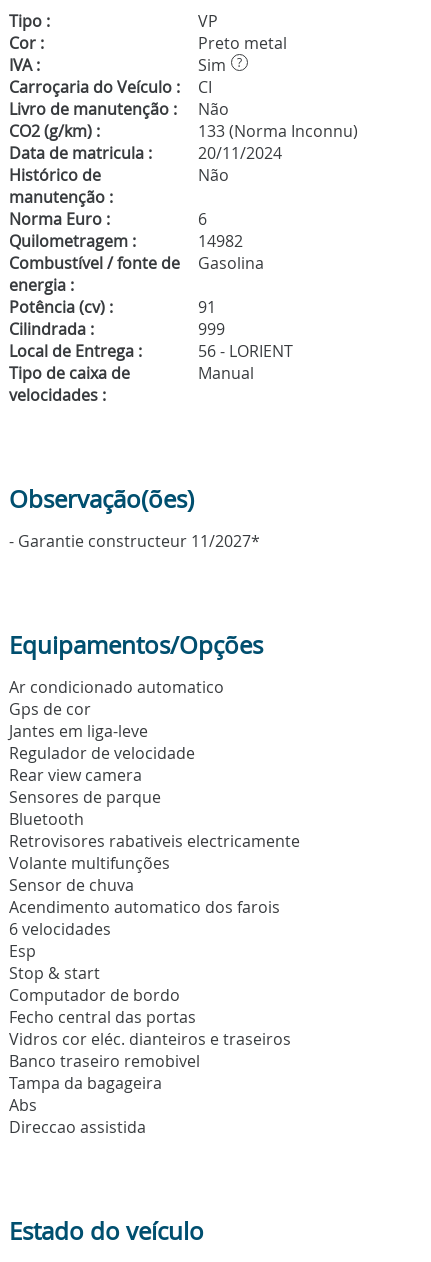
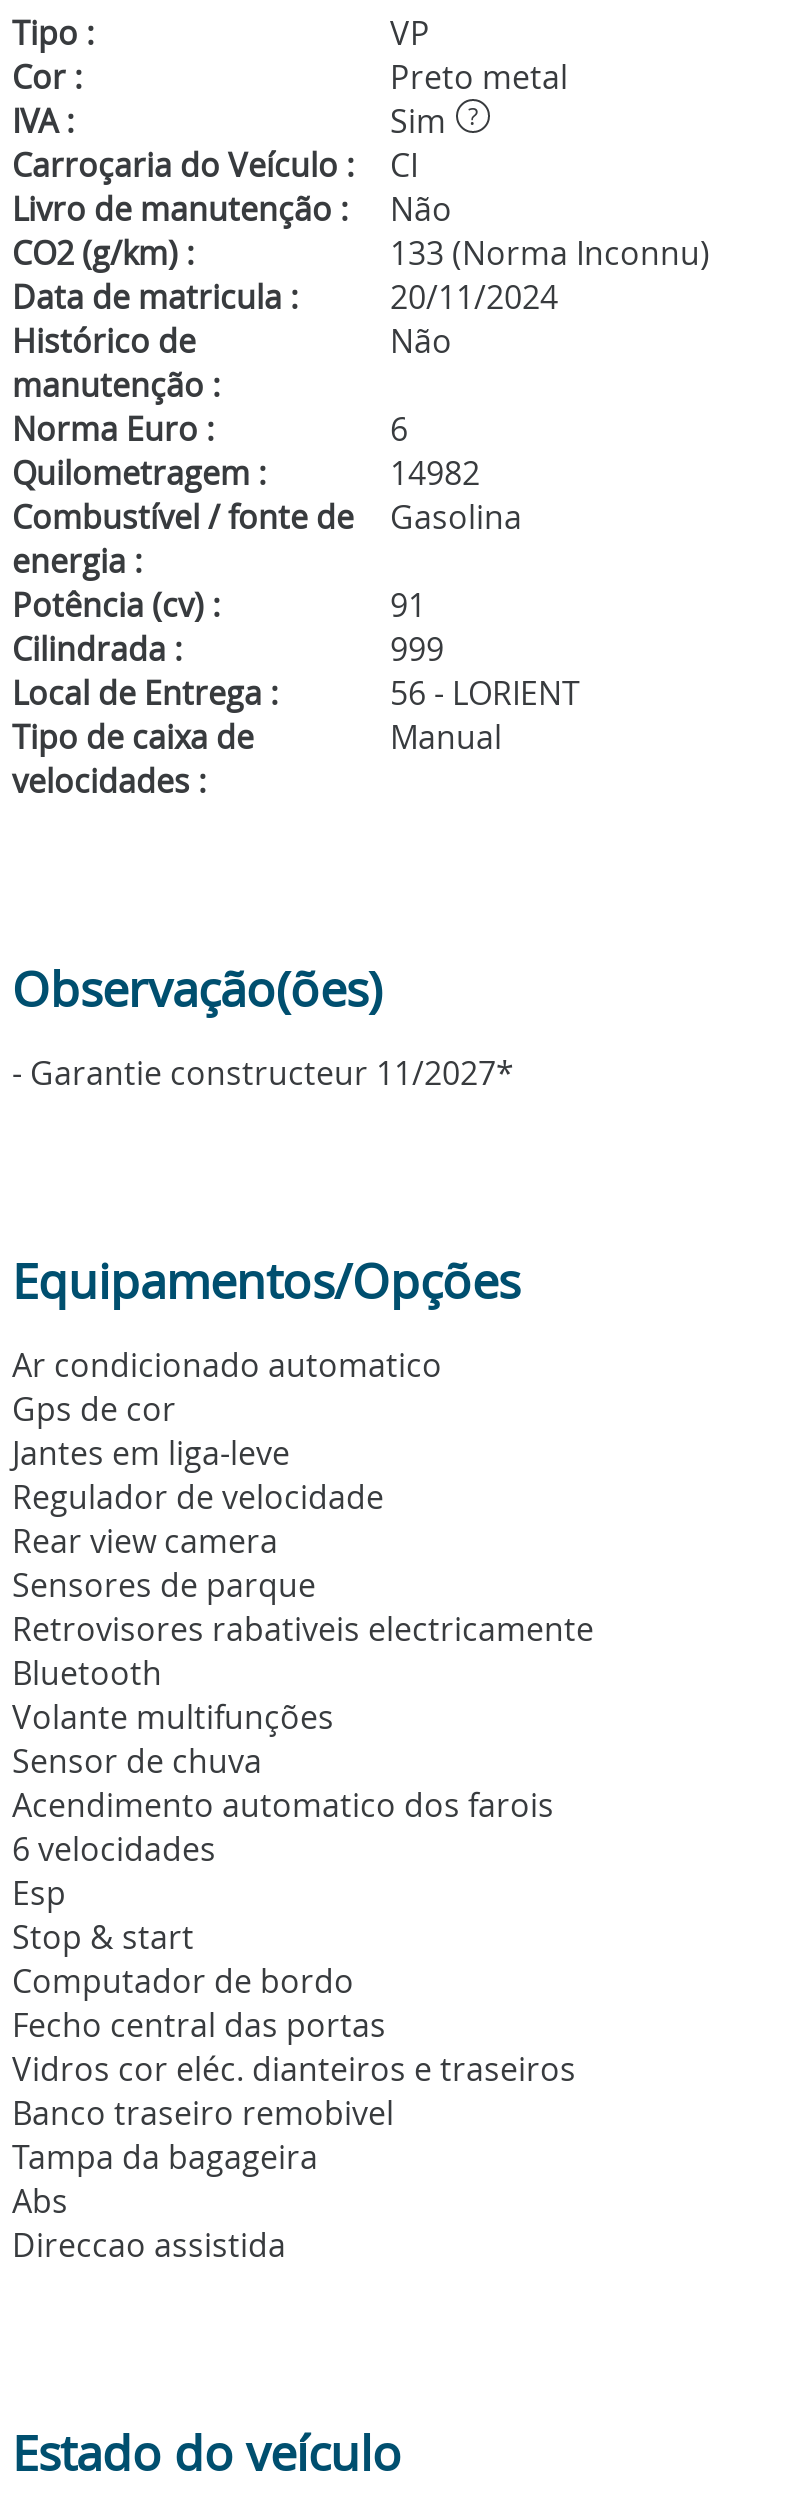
moved down: Bluetooth

moved up: Retrovisores rabativeis electricamente
